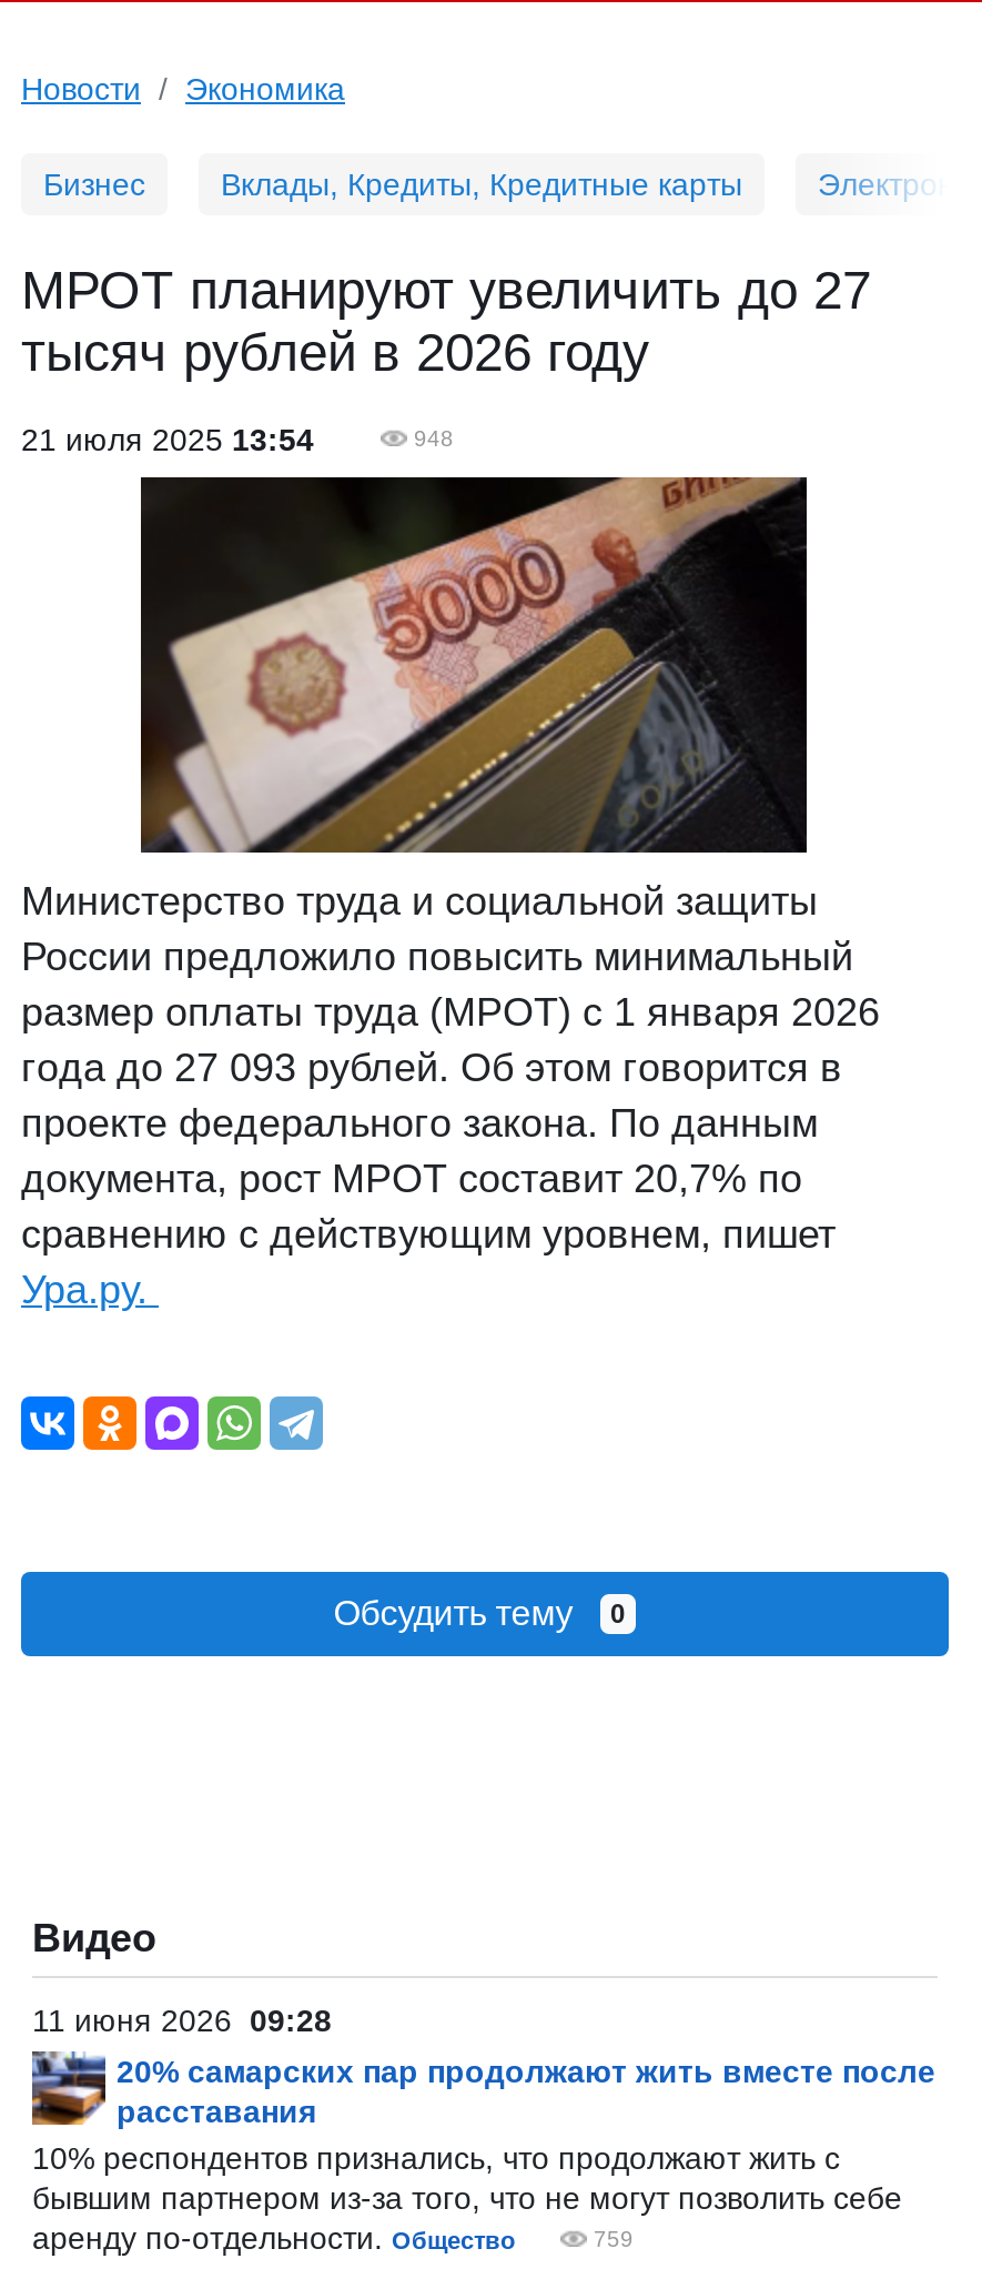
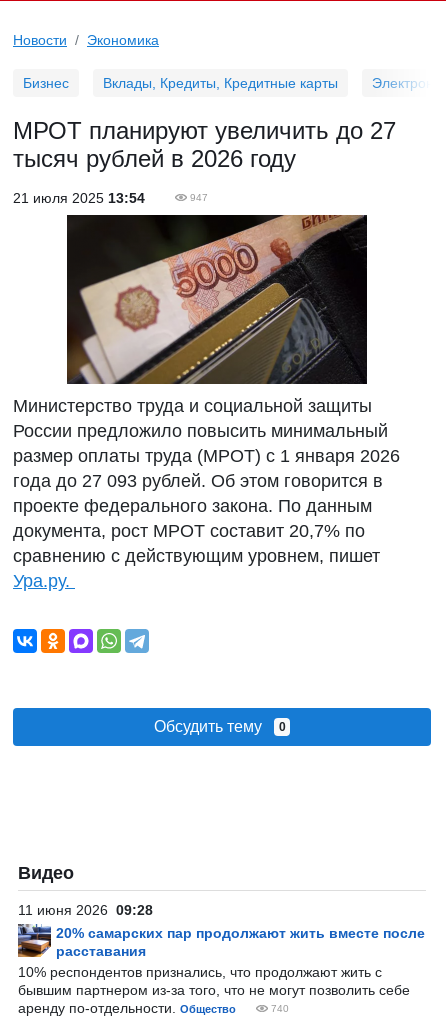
- 948
+ 947

- 759
+ 740
